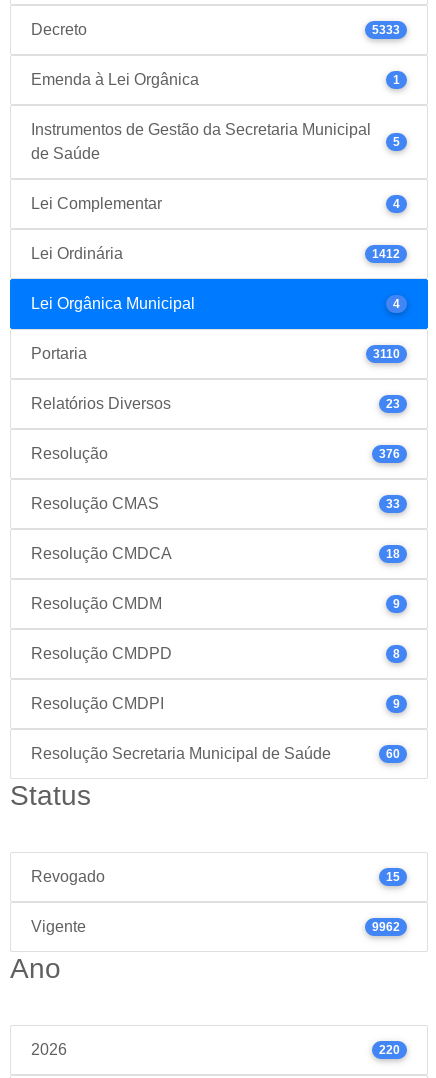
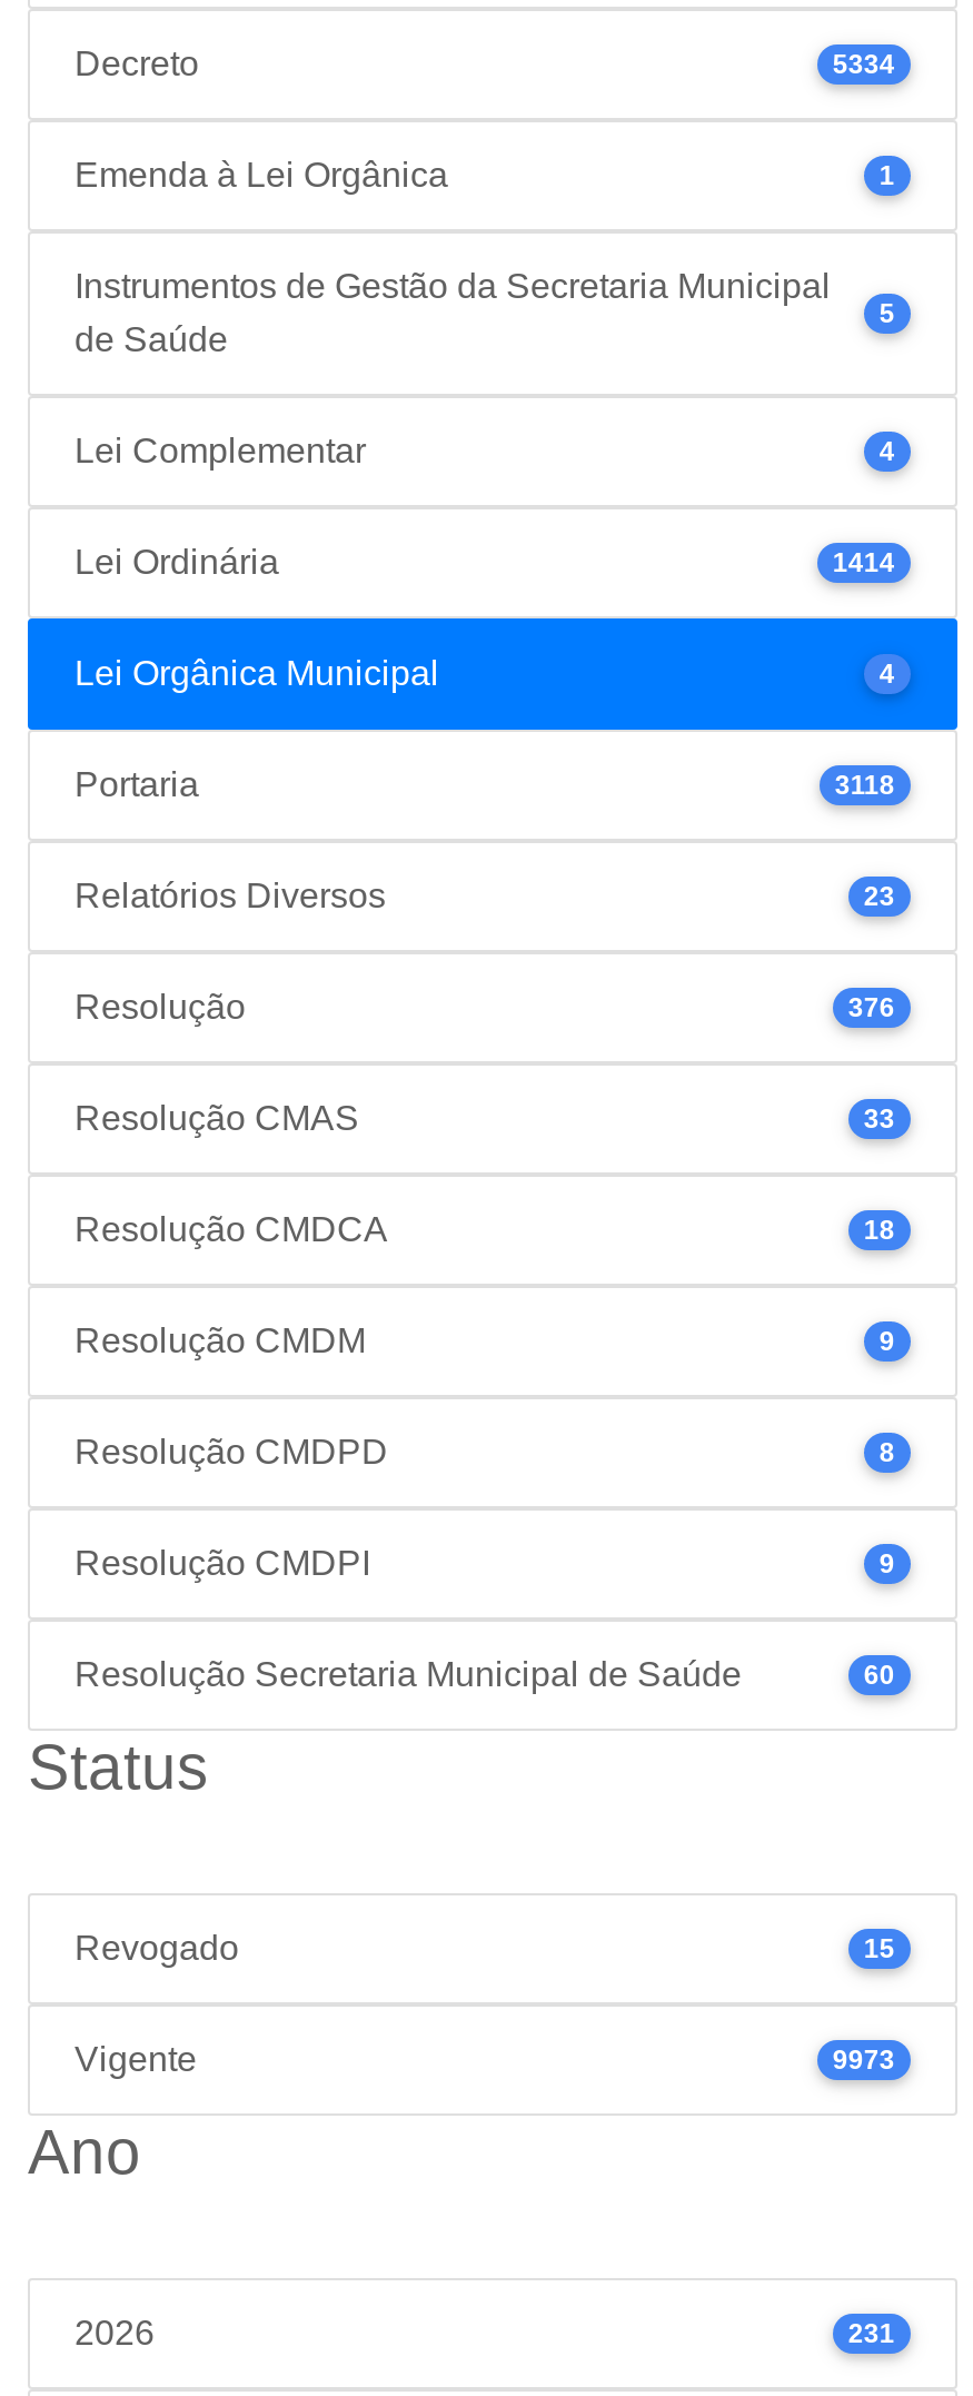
- 5333
+ 5334

- 1412
+ 1414

- 3110
+ 3118

- 9962
+ 9973

- 220
+ 231
